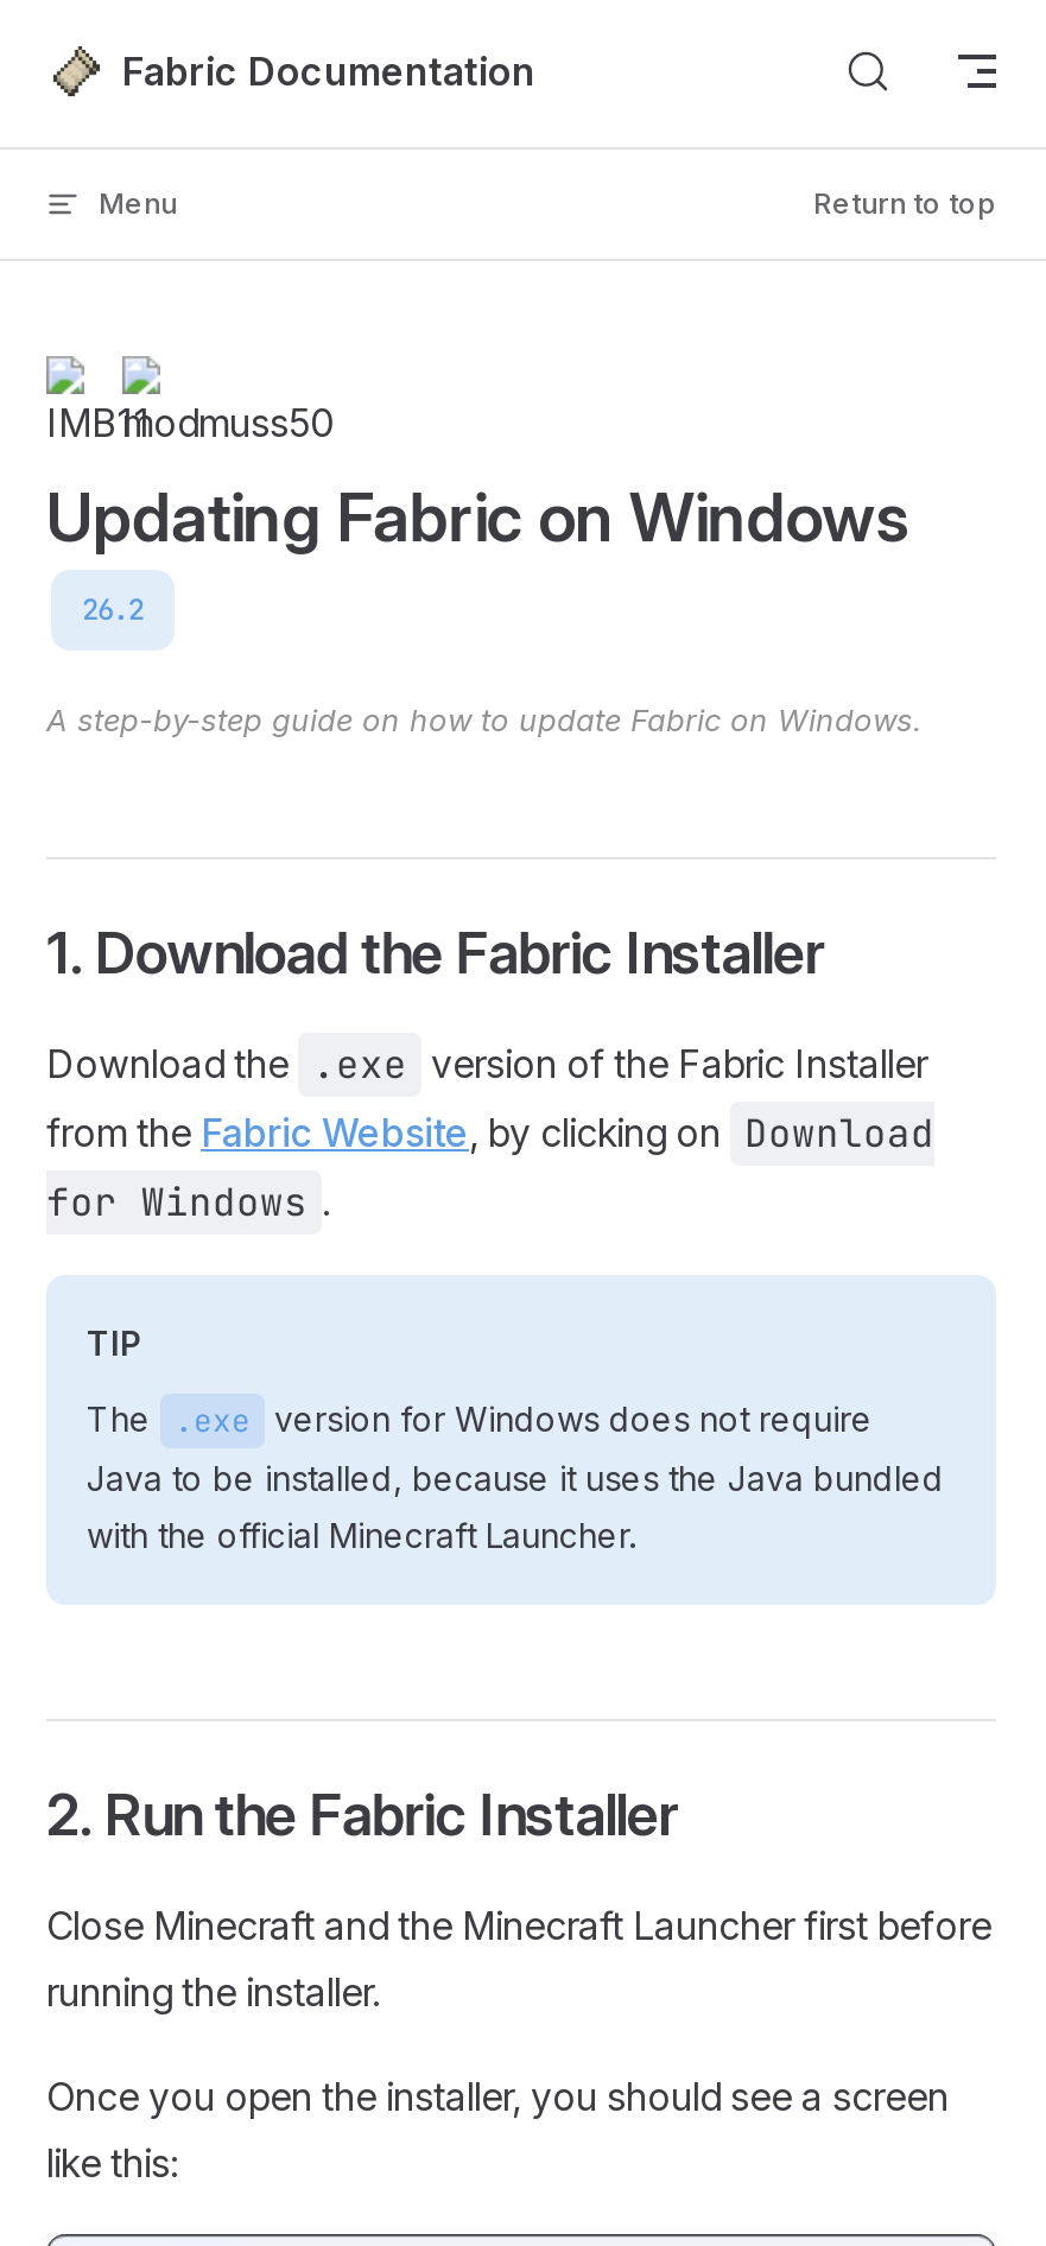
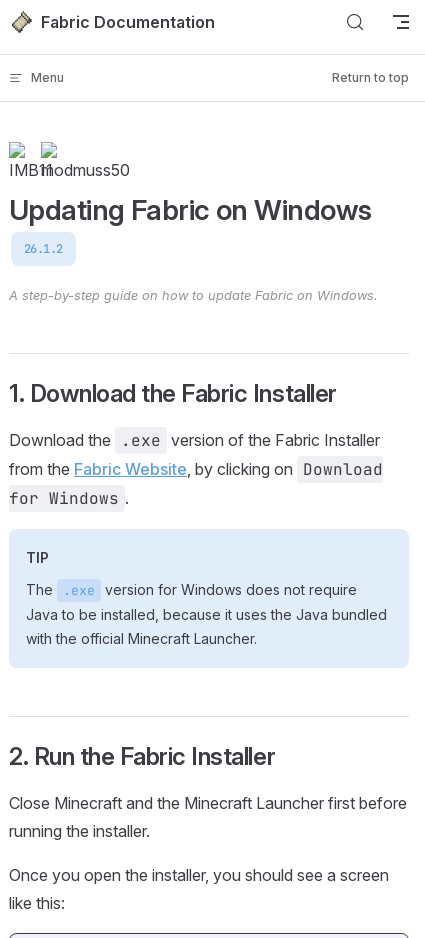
- 26.2
+ 26.1.2
